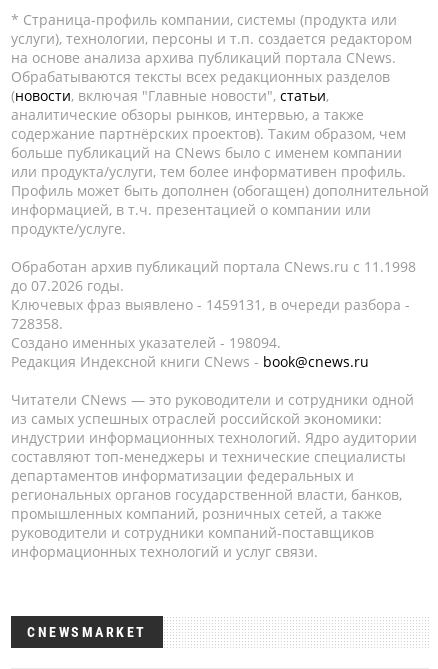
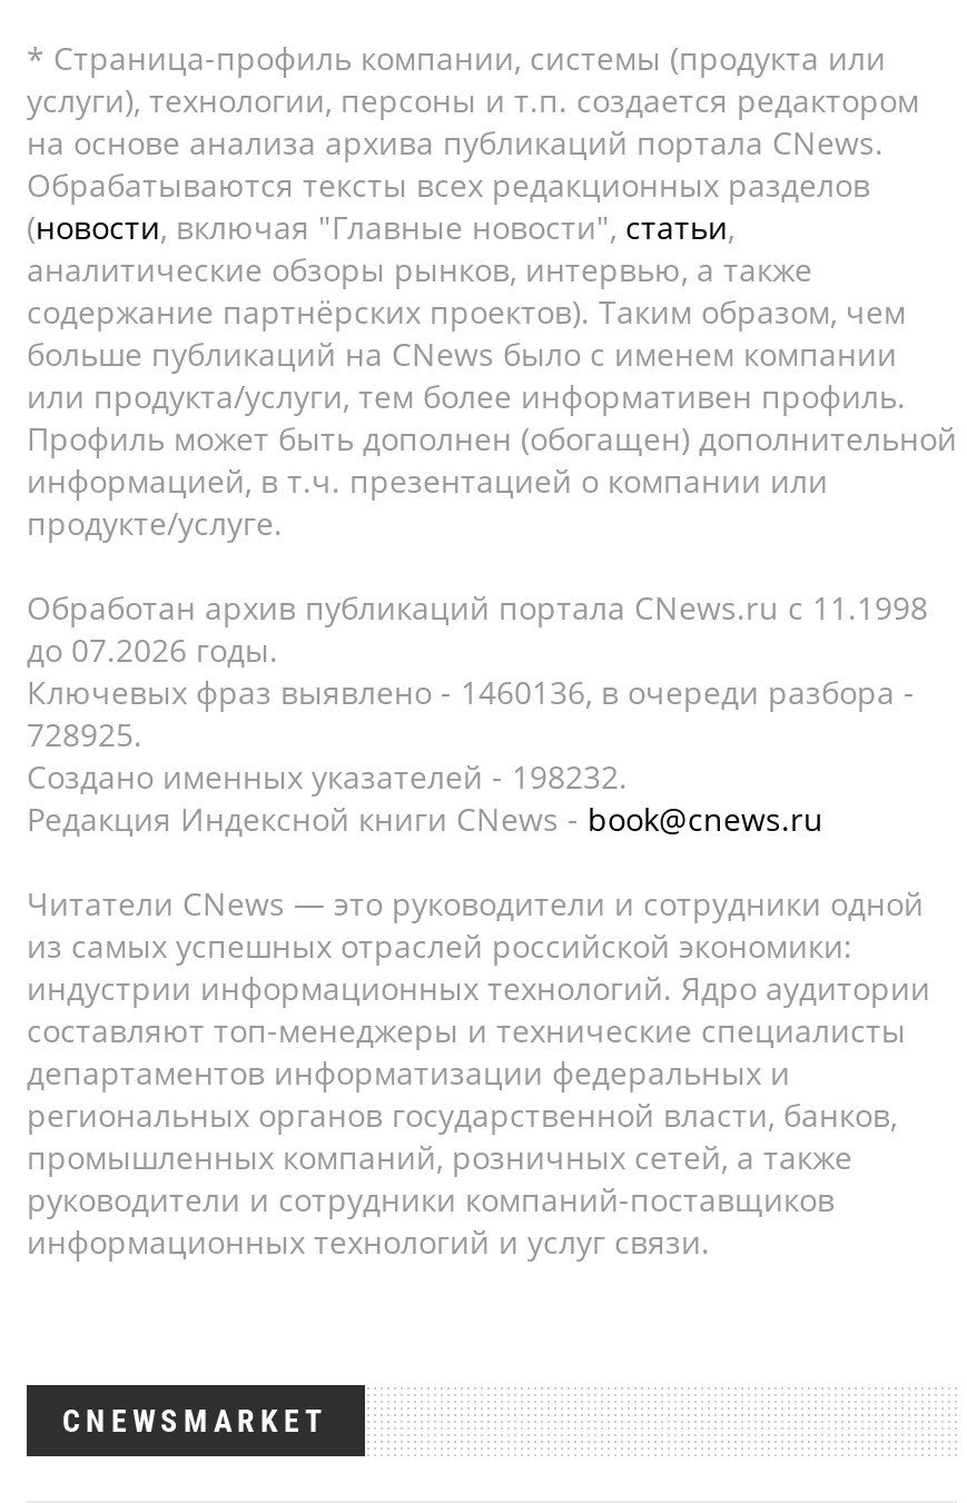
- Ключевых фраз выявлено - 1459131, в очереди разбора -
+ Ключевых фраз выявлено - 1460136, в очереди разбора -

- 728358.
+ 728925.

- Создано именных указателей - 198094.
+ Создано именных указателей - 198232.
